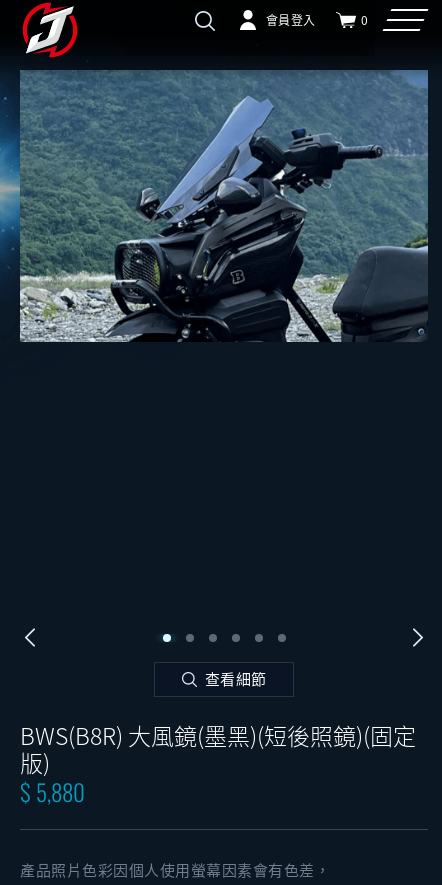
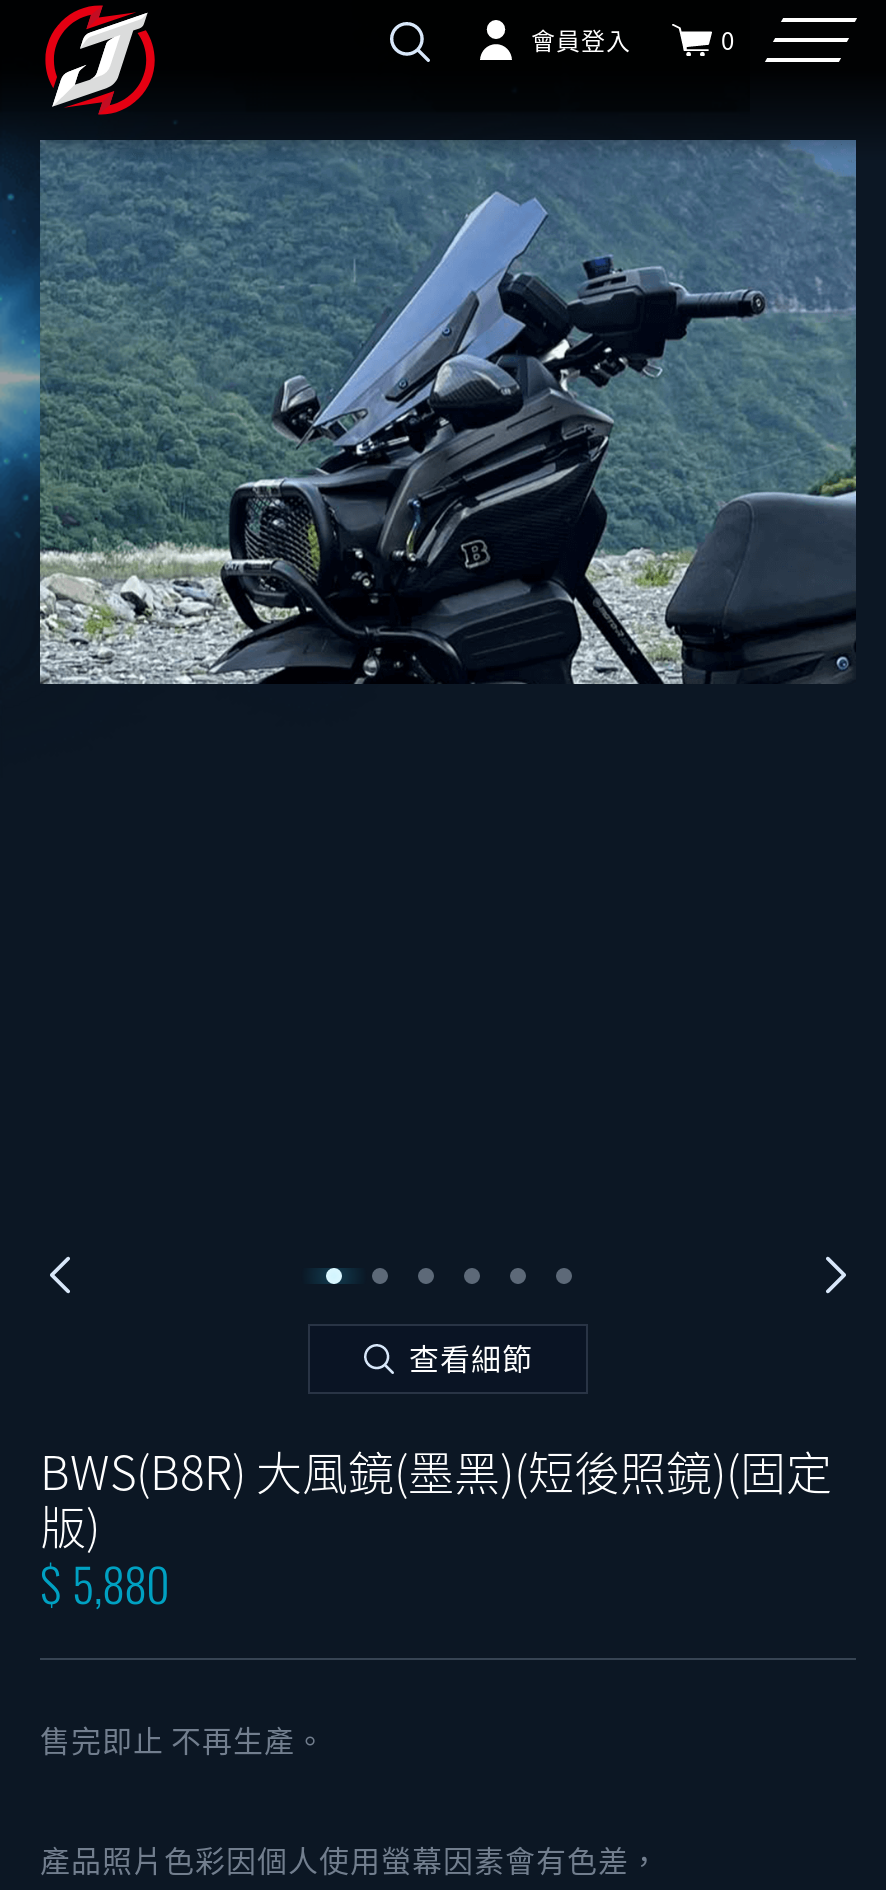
+ 售完即止 不再生產。
